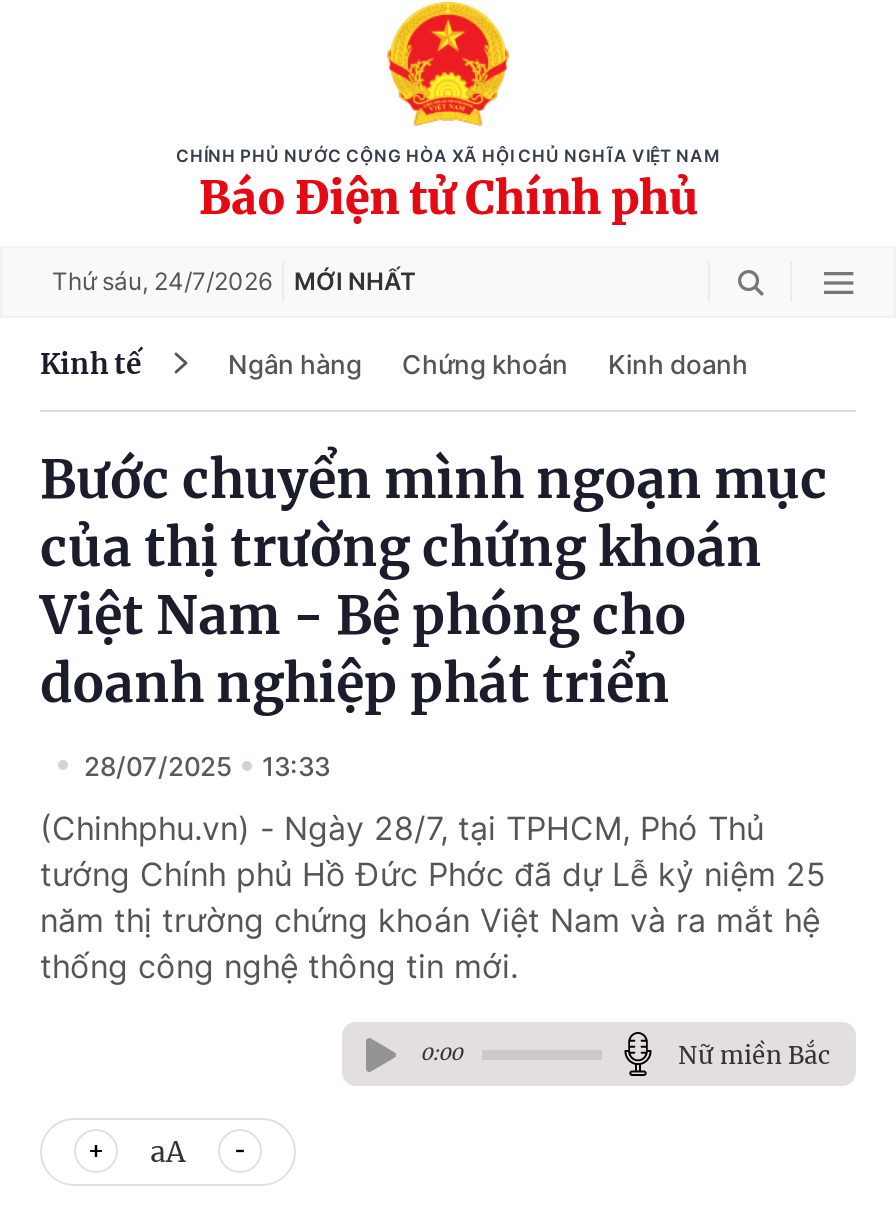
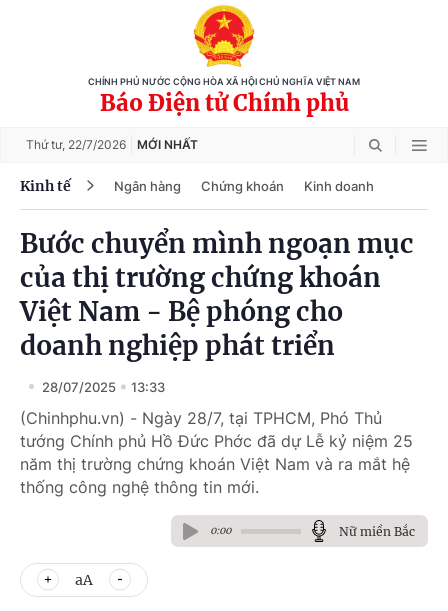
- Thứ sáu, 24/7/2026 MỚI NHẤT
+ Thứ tư, 22/7/2026 MỚI NHẤT
